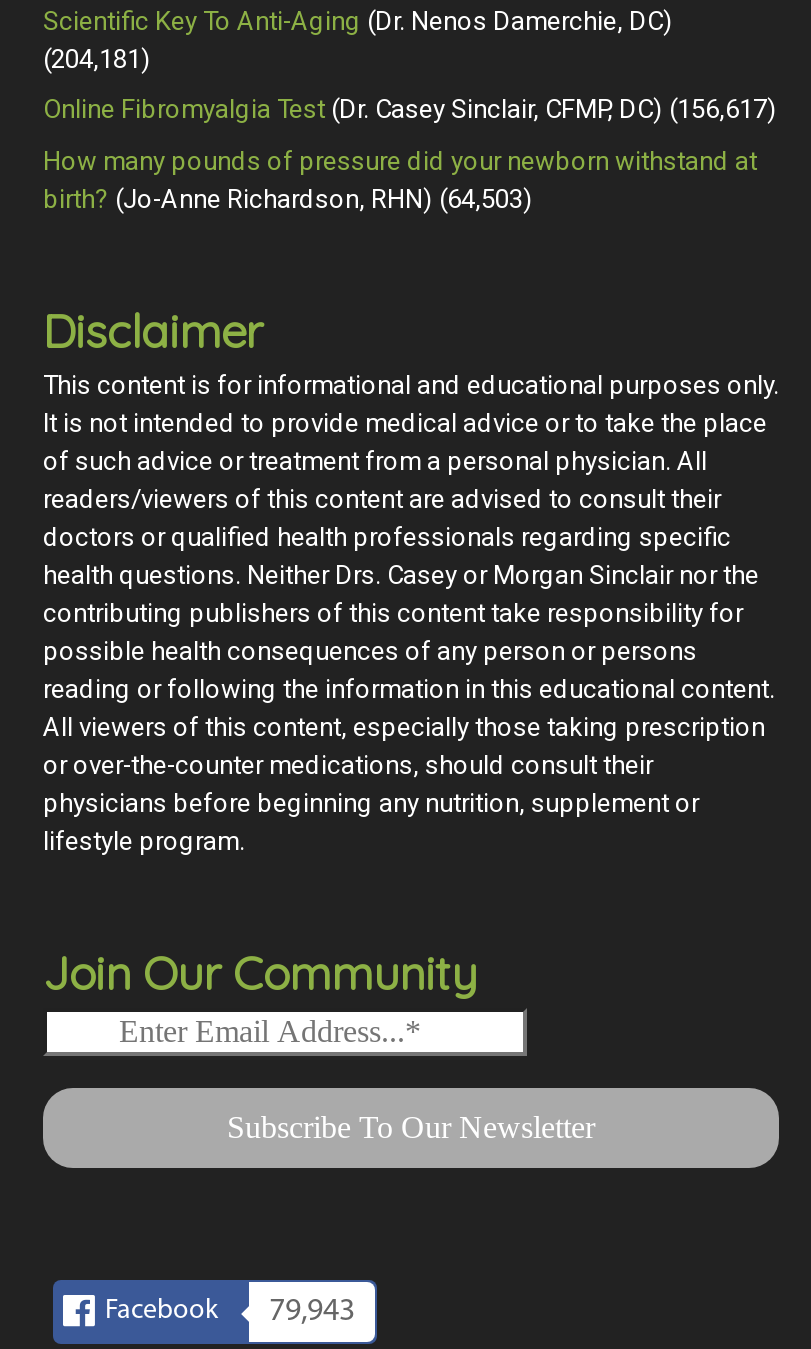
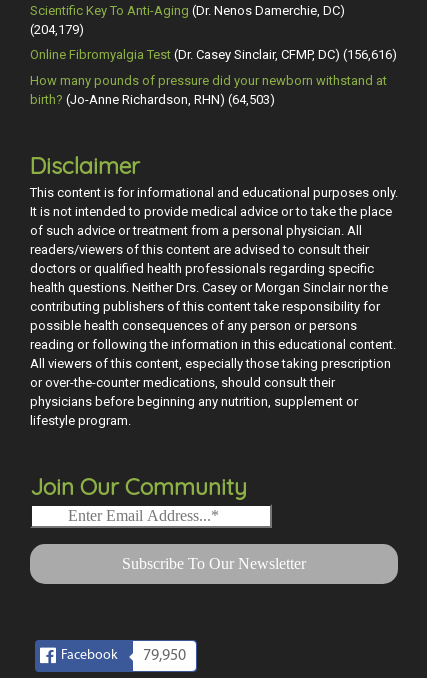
- (204,181)
+ (204,179)

- Online Fibromyalgia Test (Dr. Casey Sinclair, CFMP, DC) (156,617)
+ Online Fibromyalgia Test (Dr. Casey Sinclair, CFMP, DC) (156,616)

- Facebook 79,943
+ Facebook 79,950
